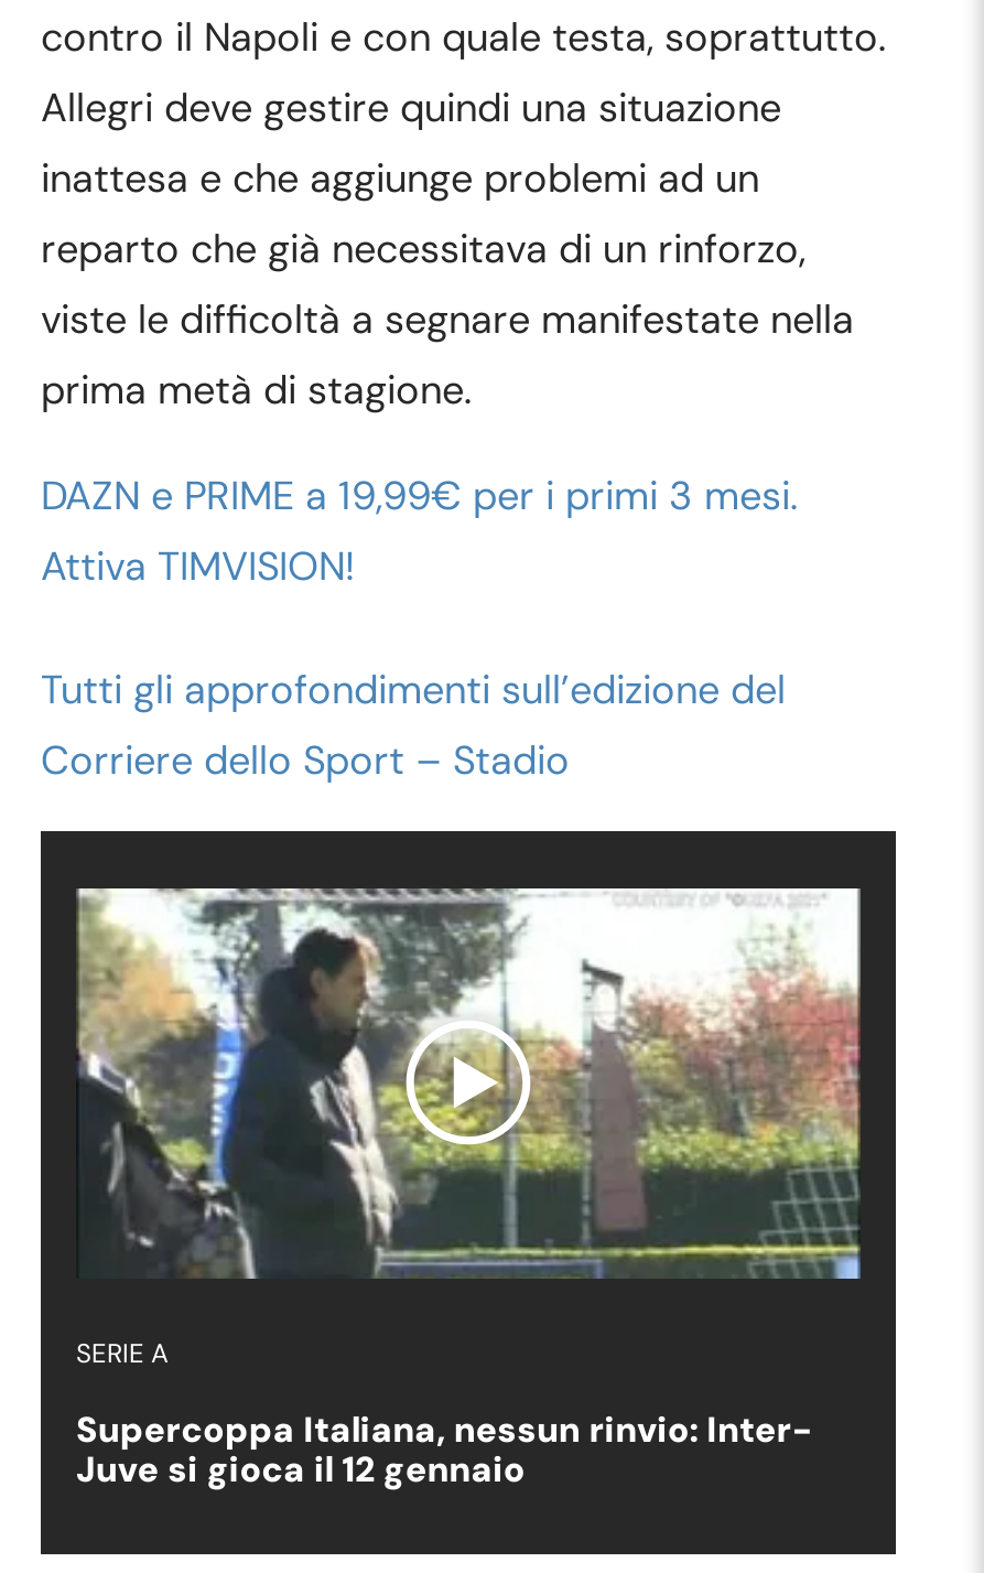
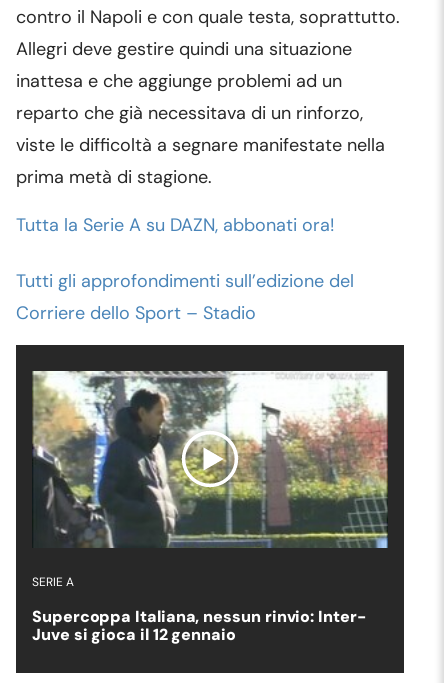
- DAZN e PRIME a 19,99€ per i primi 3 mesi.
- Attiva TIMVISION!
+ Tutta la Serie A su DAZN, abbonati ora!
